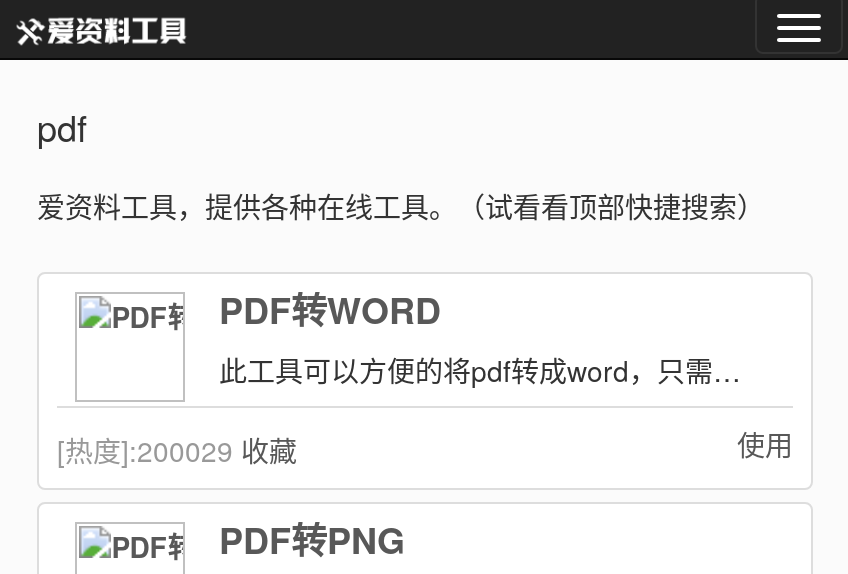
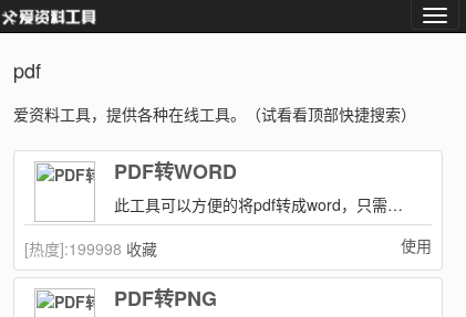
- [热度]:200029收藏
+ [热度]:199998收藏
